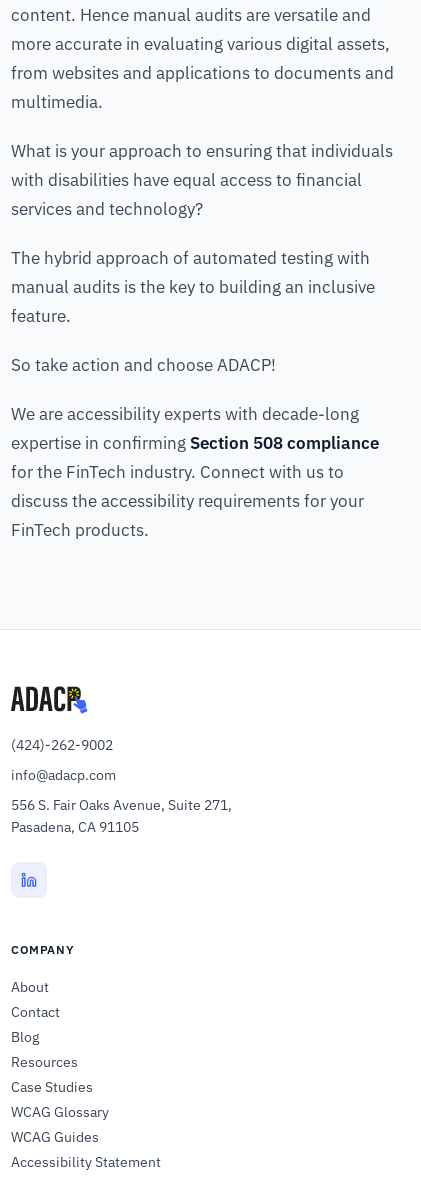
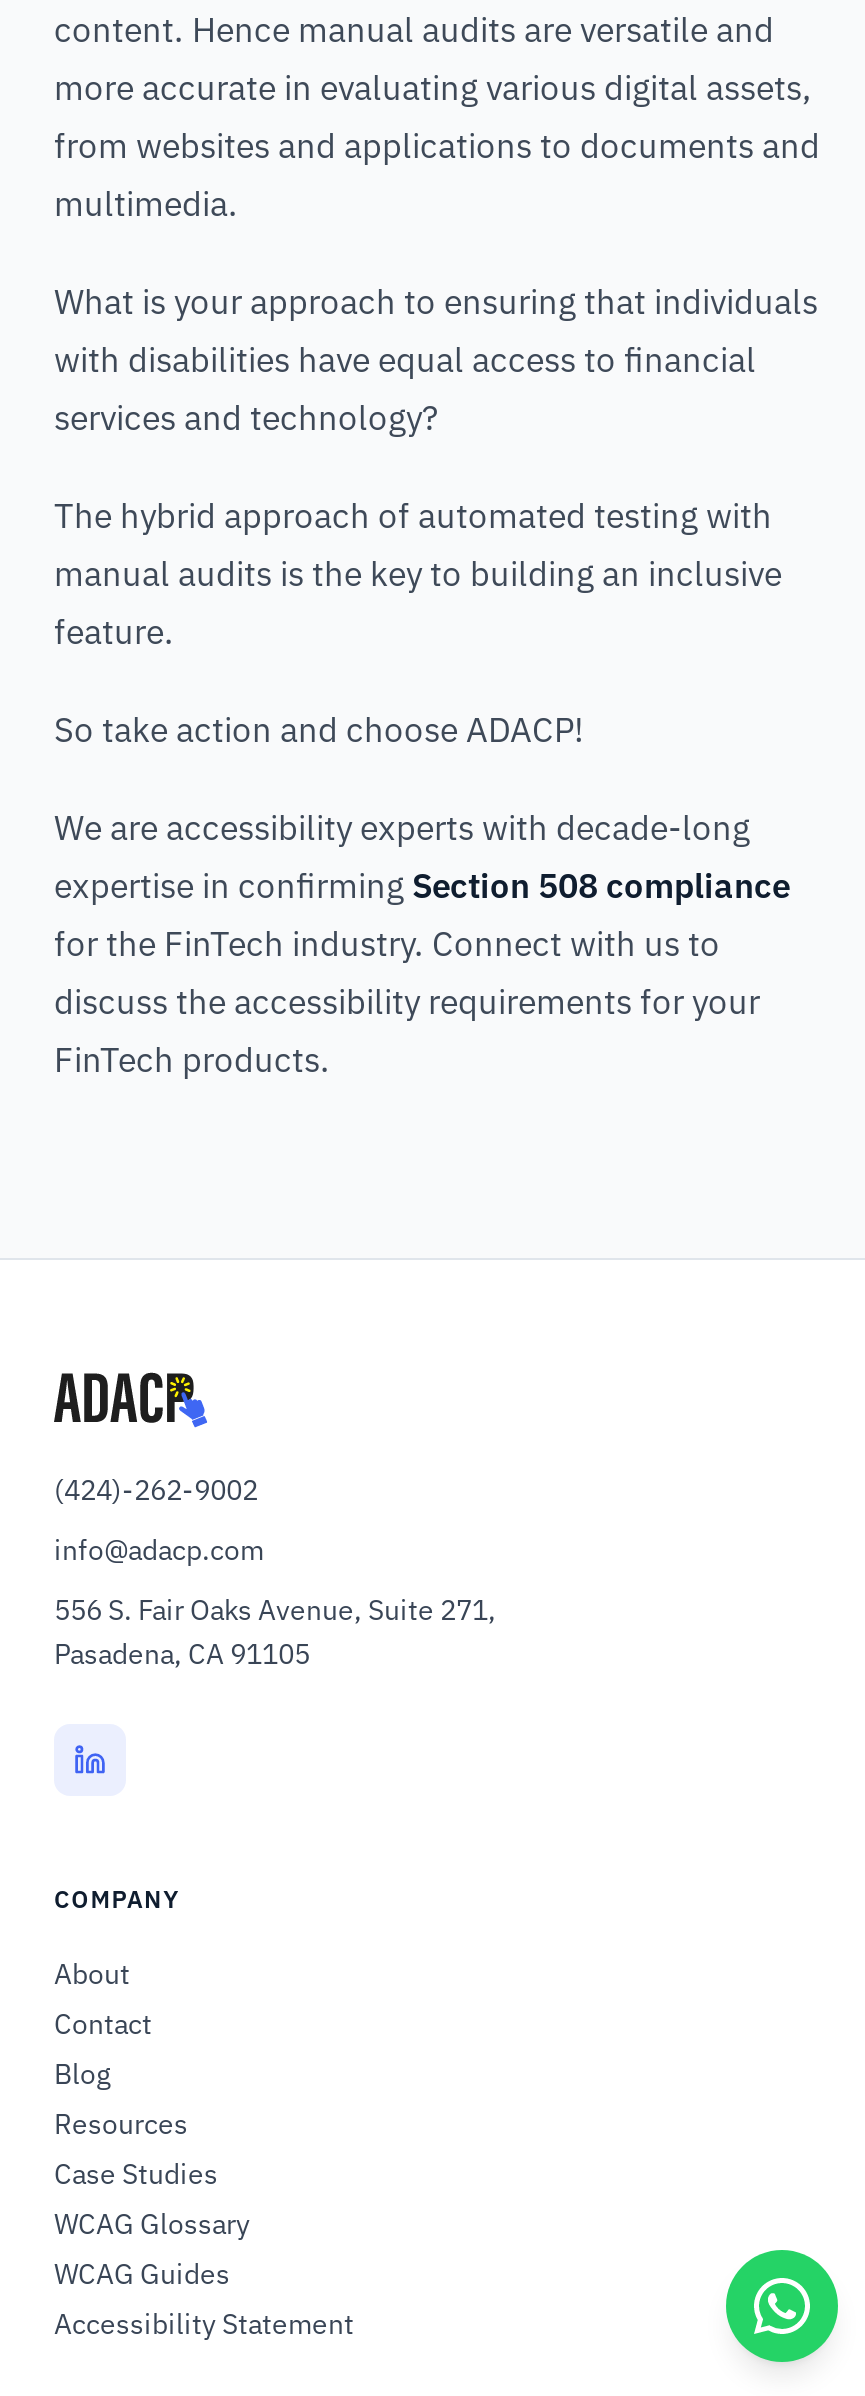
+ [image]
